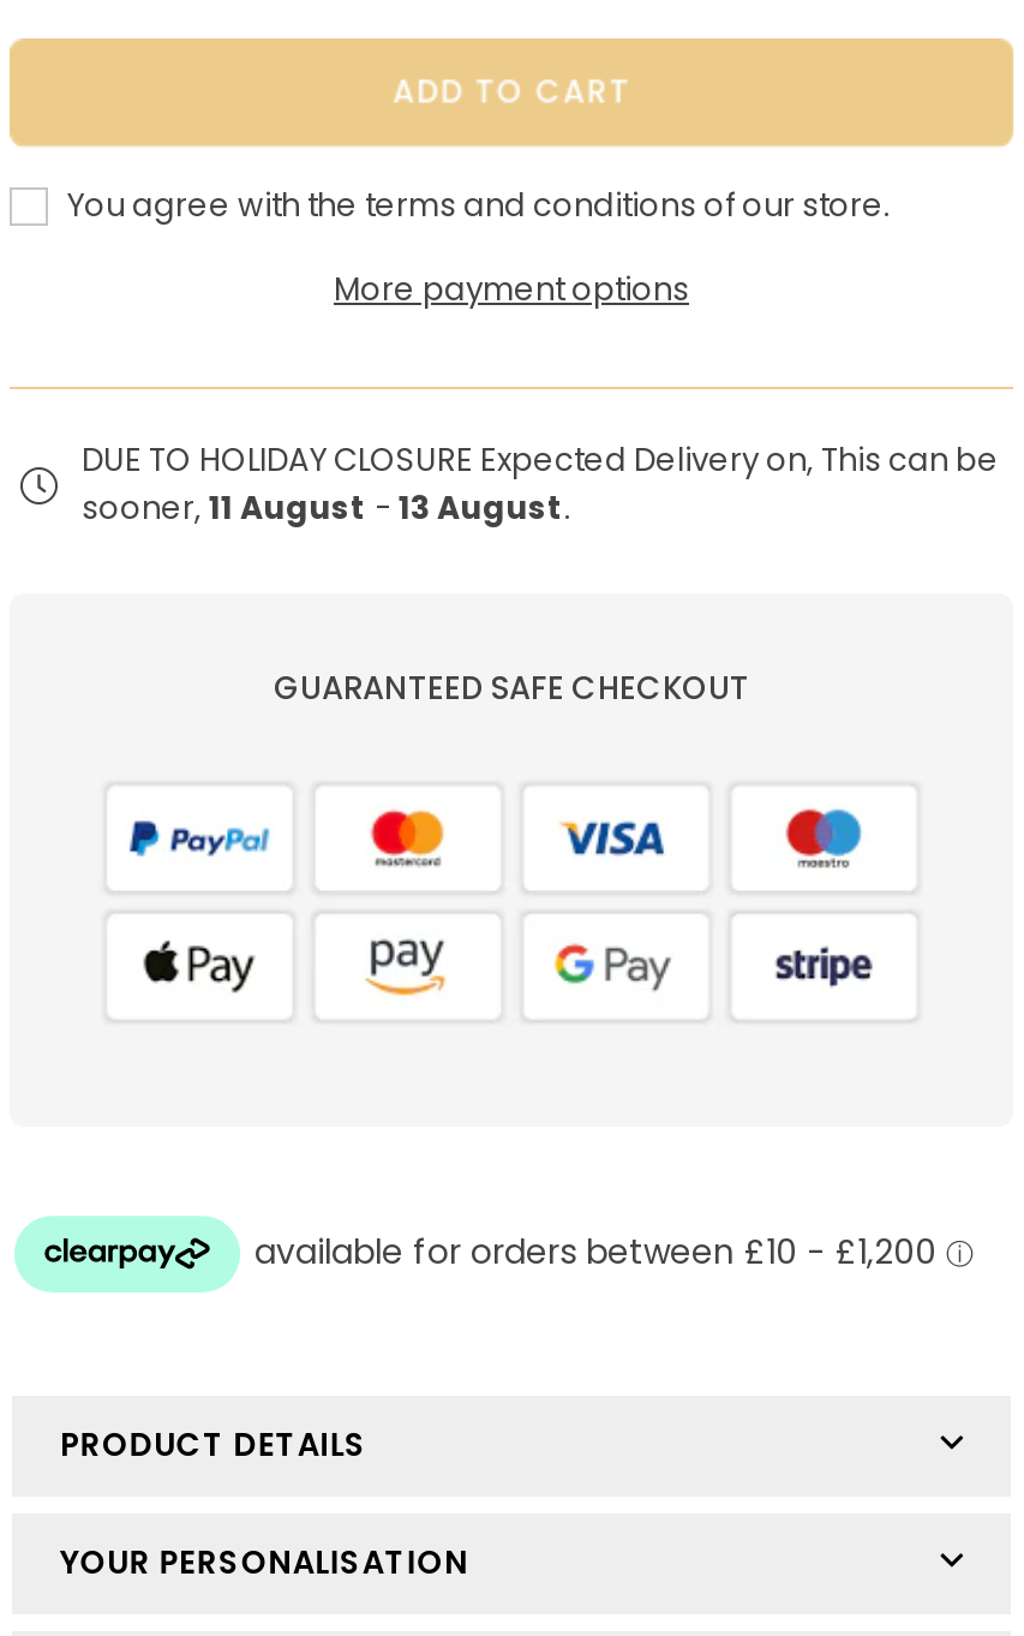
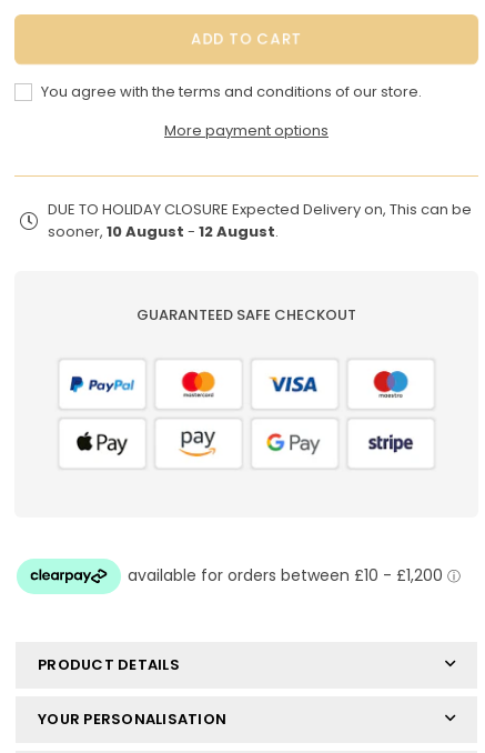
- sooner, 11 August - 13 August.
+ sooner, 10 August - 12 August.
